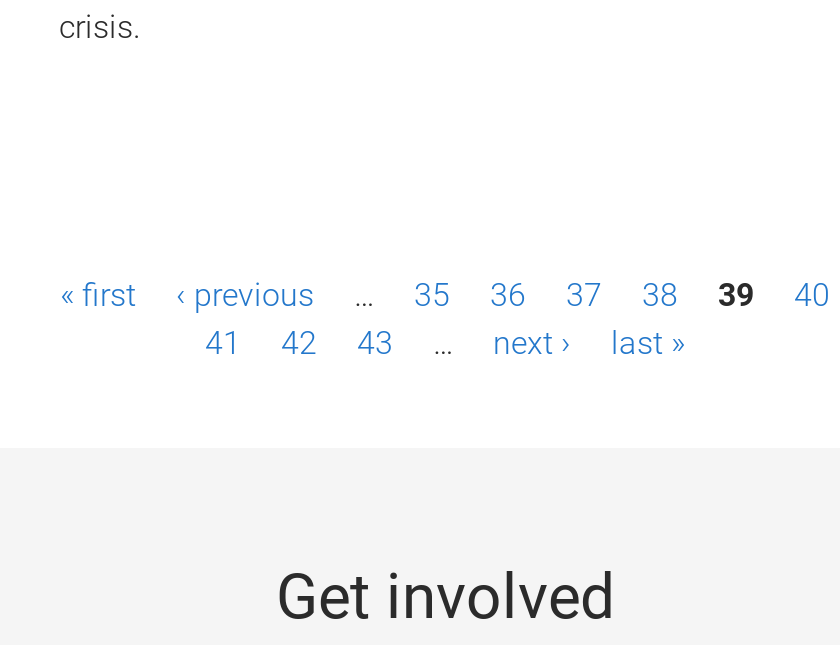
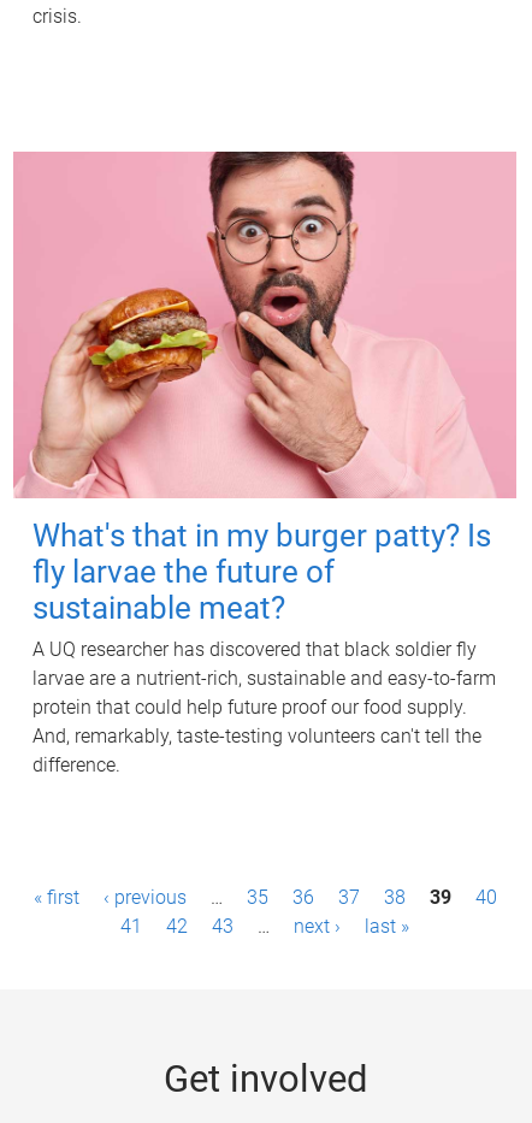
+ [image]
+ What's that in my burger patty? Is
+ fly larvae the future of
+ sustainable meat?
+ A UQ researcher has discovered that black soldier fly
+ larvae are a nutrient-rich, sustainable and easy-to-farm
+ protein that could help future proof our food supply.
+ And, remarkably, taste-testing volunteers can't tell the
+ difference.
